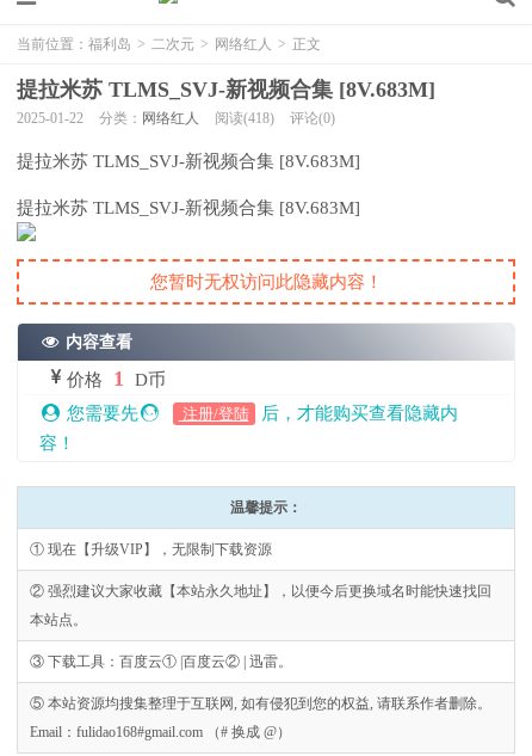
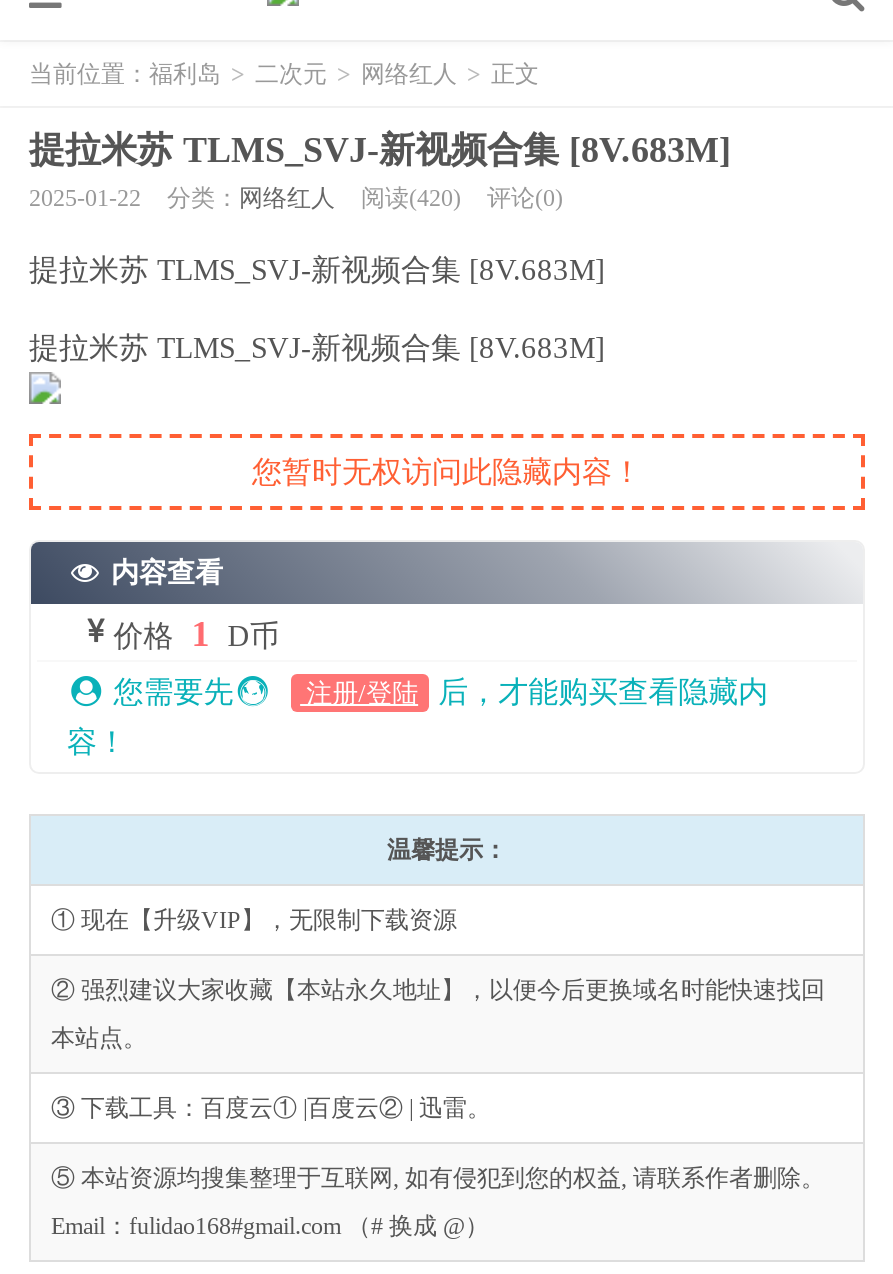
- 2025-01-22 分类：网络红人 阅读(418) 评论(0)
+ 2025-01-22 分类：网络红人 阅读(420) 评论(0)
